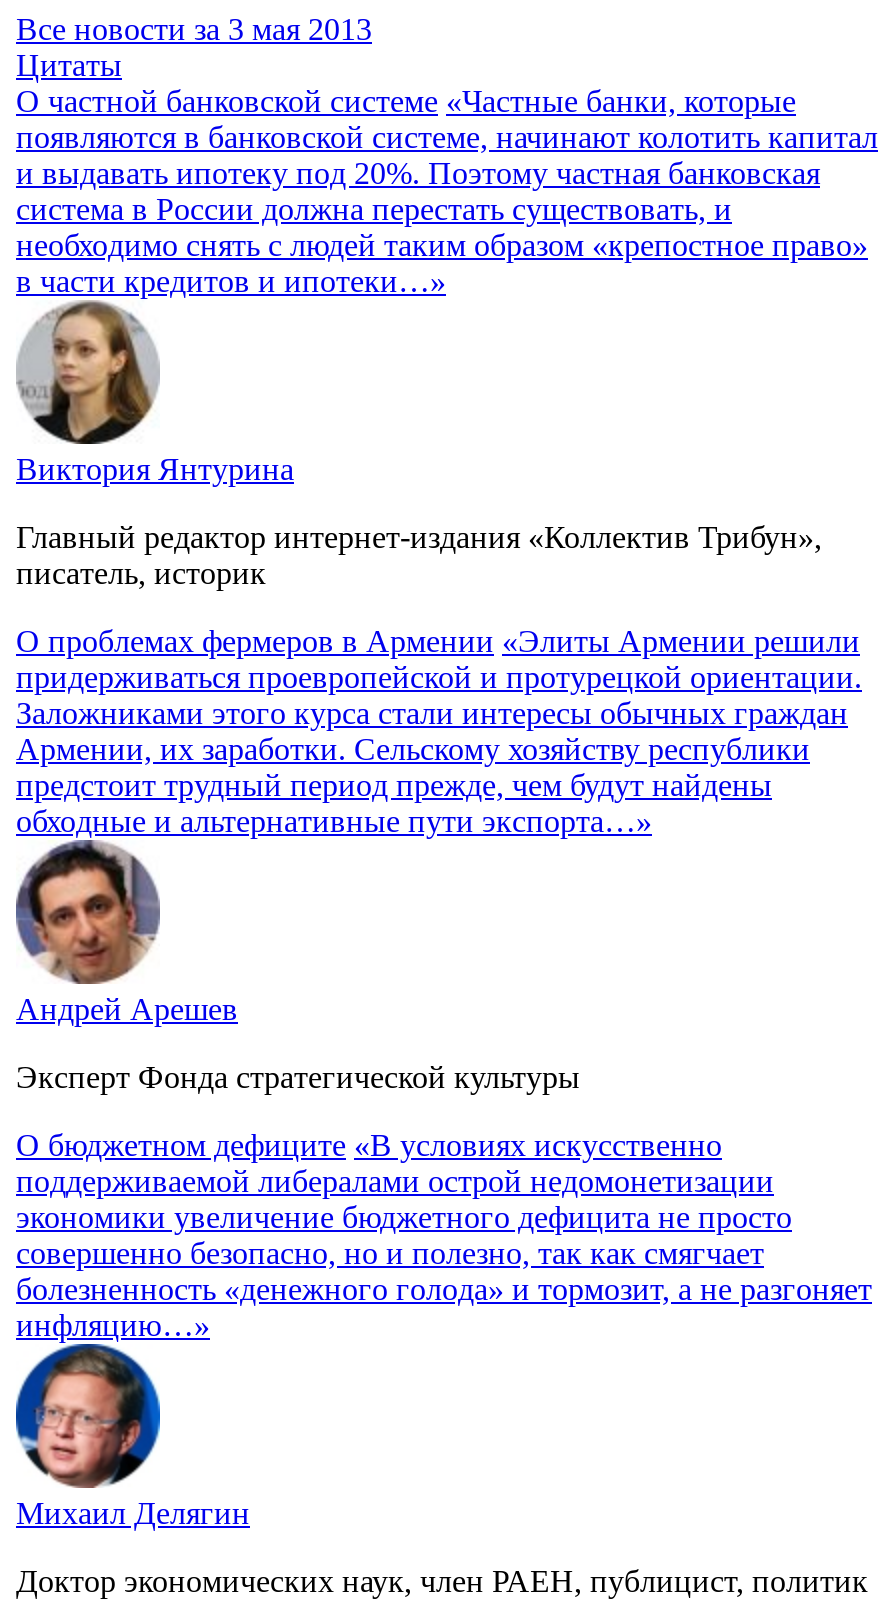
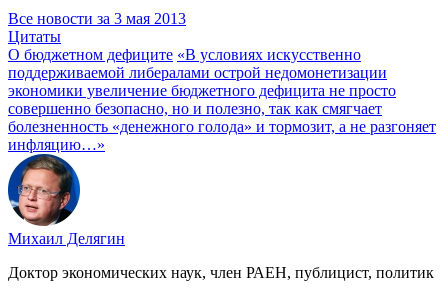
- О частной банковской системе «Частные банки, которые
- появляются в банковской системе, начинают колотить капитал
- и выдавать ипотеку под 20%. Поэтому частная банковская
- система в России должна перестать существовать, и
- необходимо снять с людей таким образом «крепостное право»
- в части кредитов и ипотеки…»

- [image]
- Виктория Янтурина
- Главный редактор интернет-издания «Коллектив Трибун»,
- писатель, историк
- О проблемах фермеров в Армении «Элиты Армении решили
- придерживаться проевропейской и протурецкой ориентации.
- Заложниками этого курса стали интересы обычных граждан
- Армении, их заработки. Сельскому хозяйству республики
- предстоит трудный период прежде, чем будут найдены
- обходные и альтернативные пути экспорта…»

- [image]
- Андрей Арешев
- Эксперт Фонда стратегической культуры
